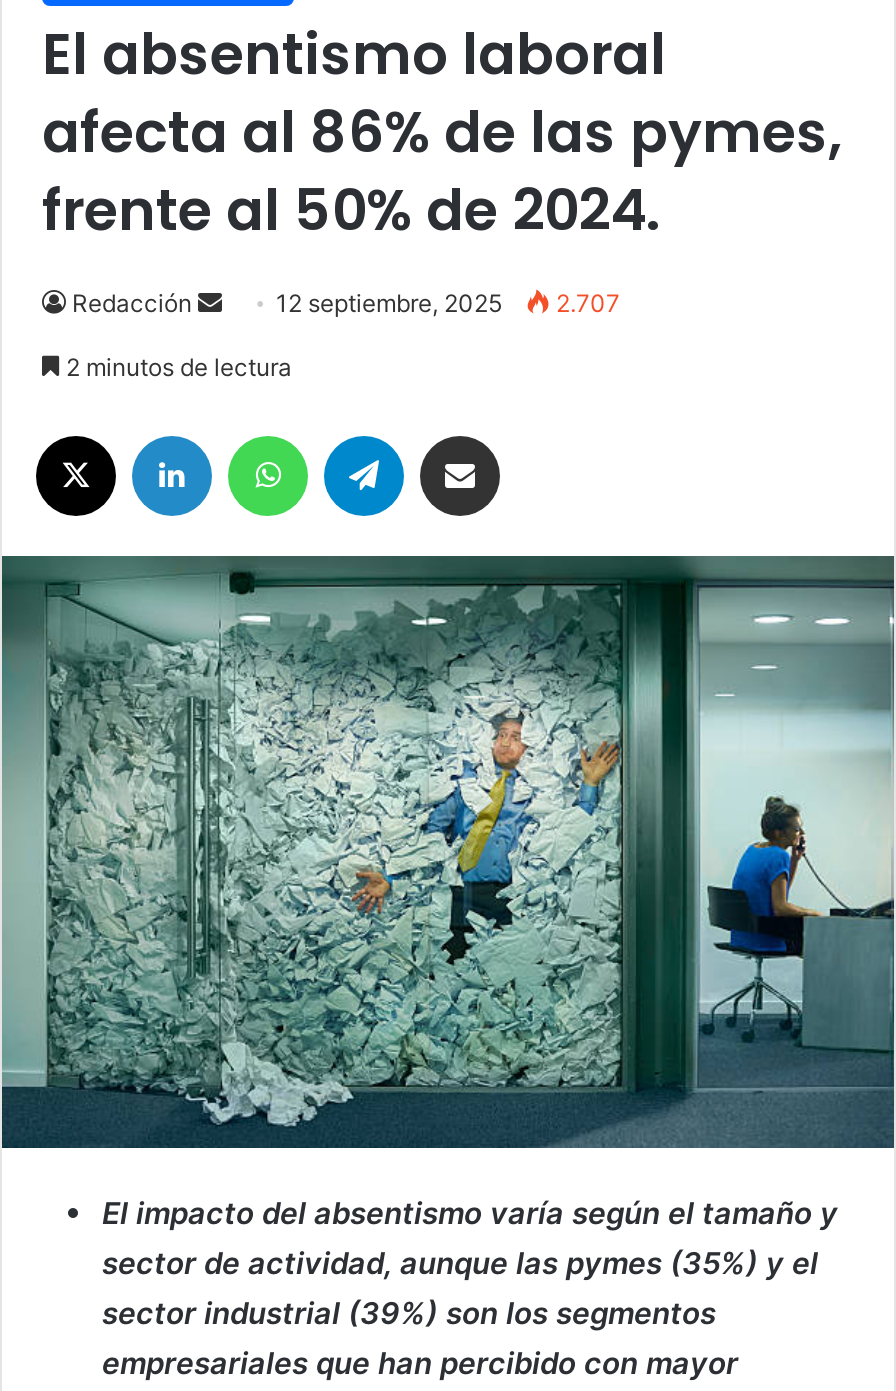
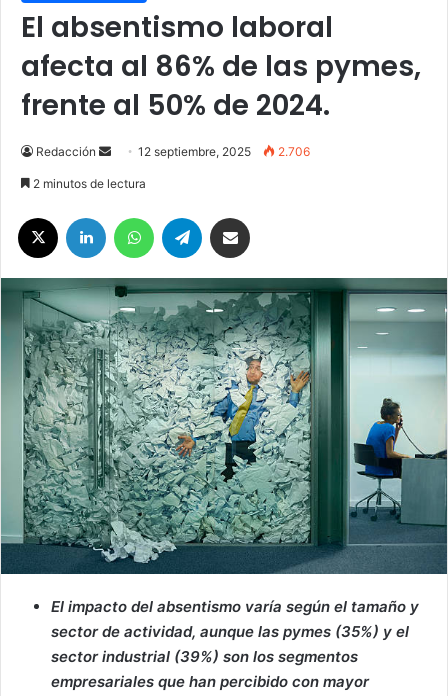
- 2.707
+ 2.706
